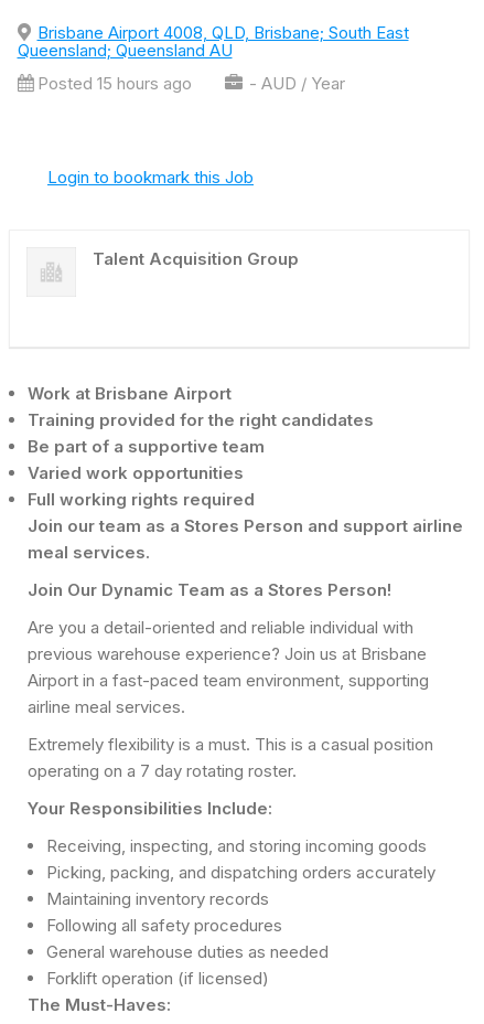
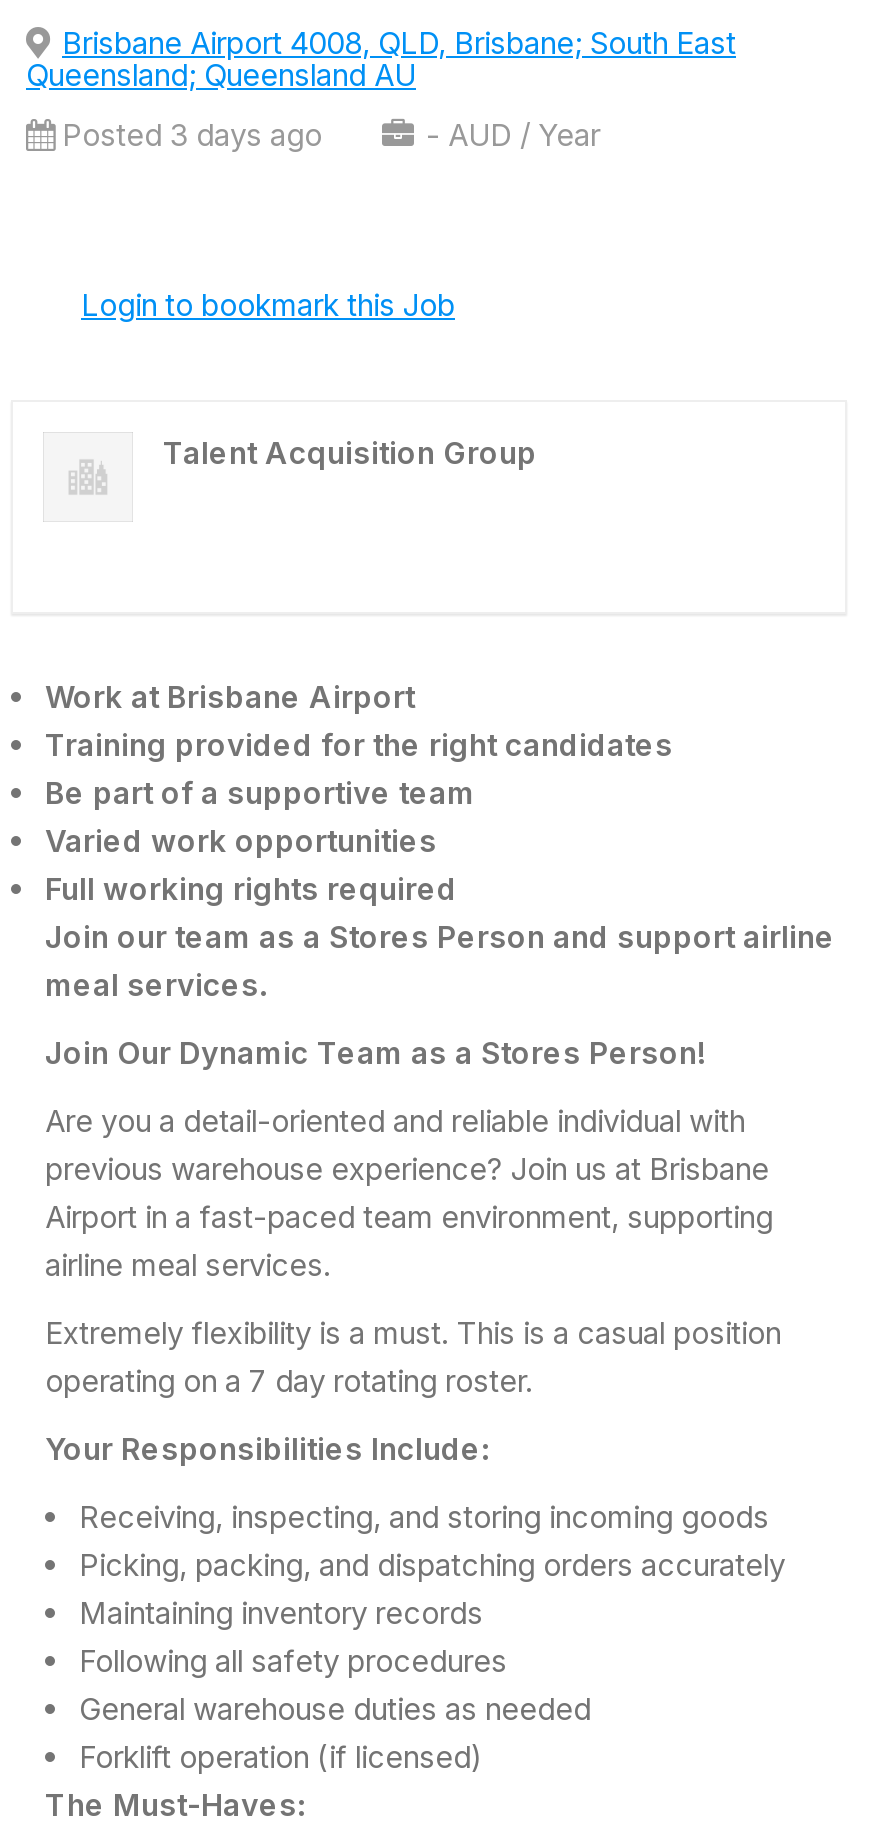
- Posted 15 hours ago
+ Posted 3 days ago
